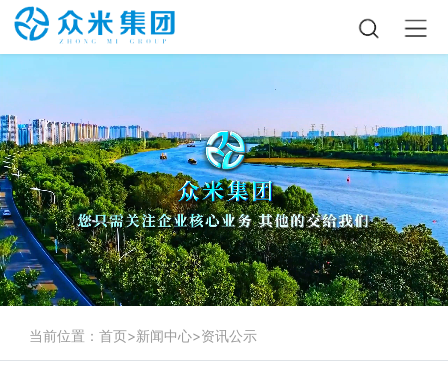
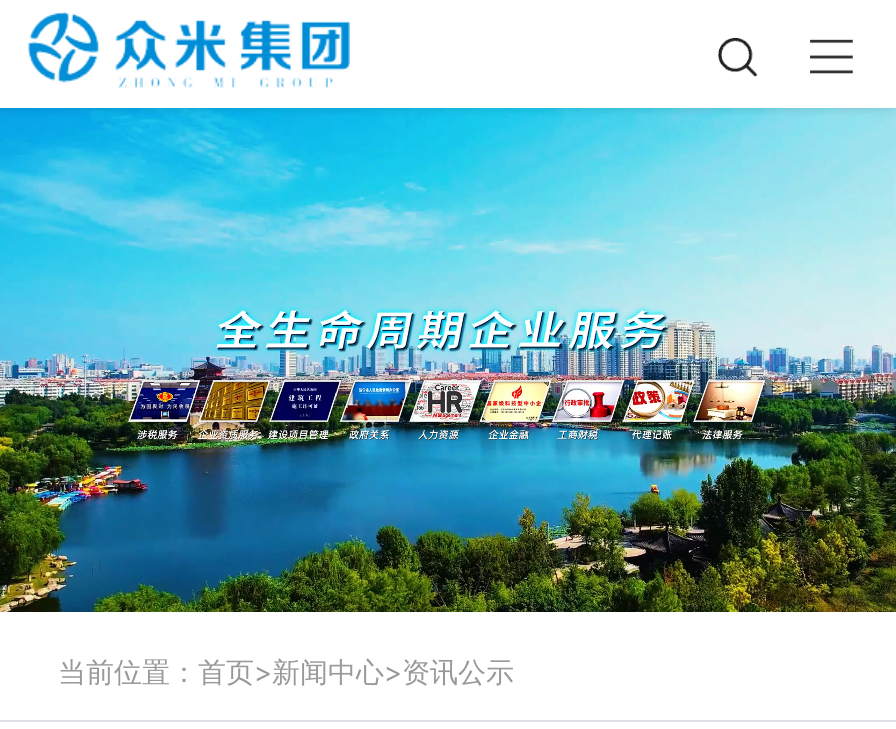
- [image]
+ [image]
